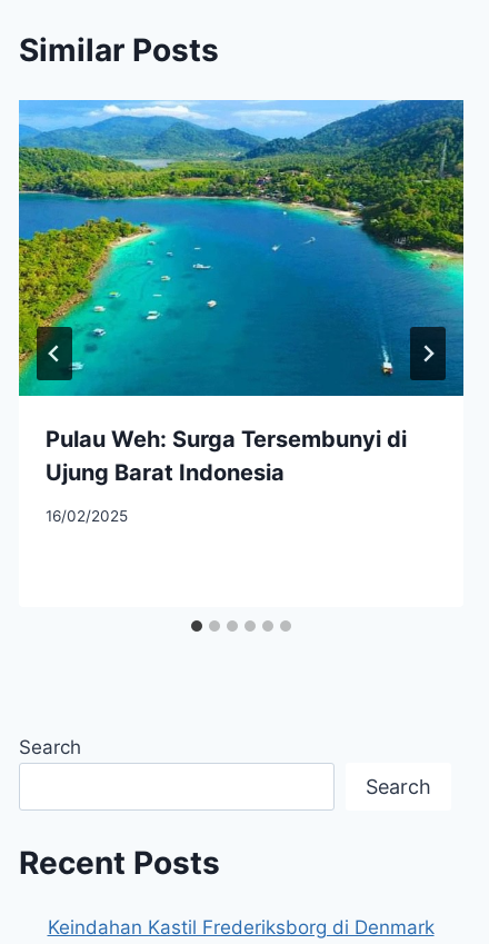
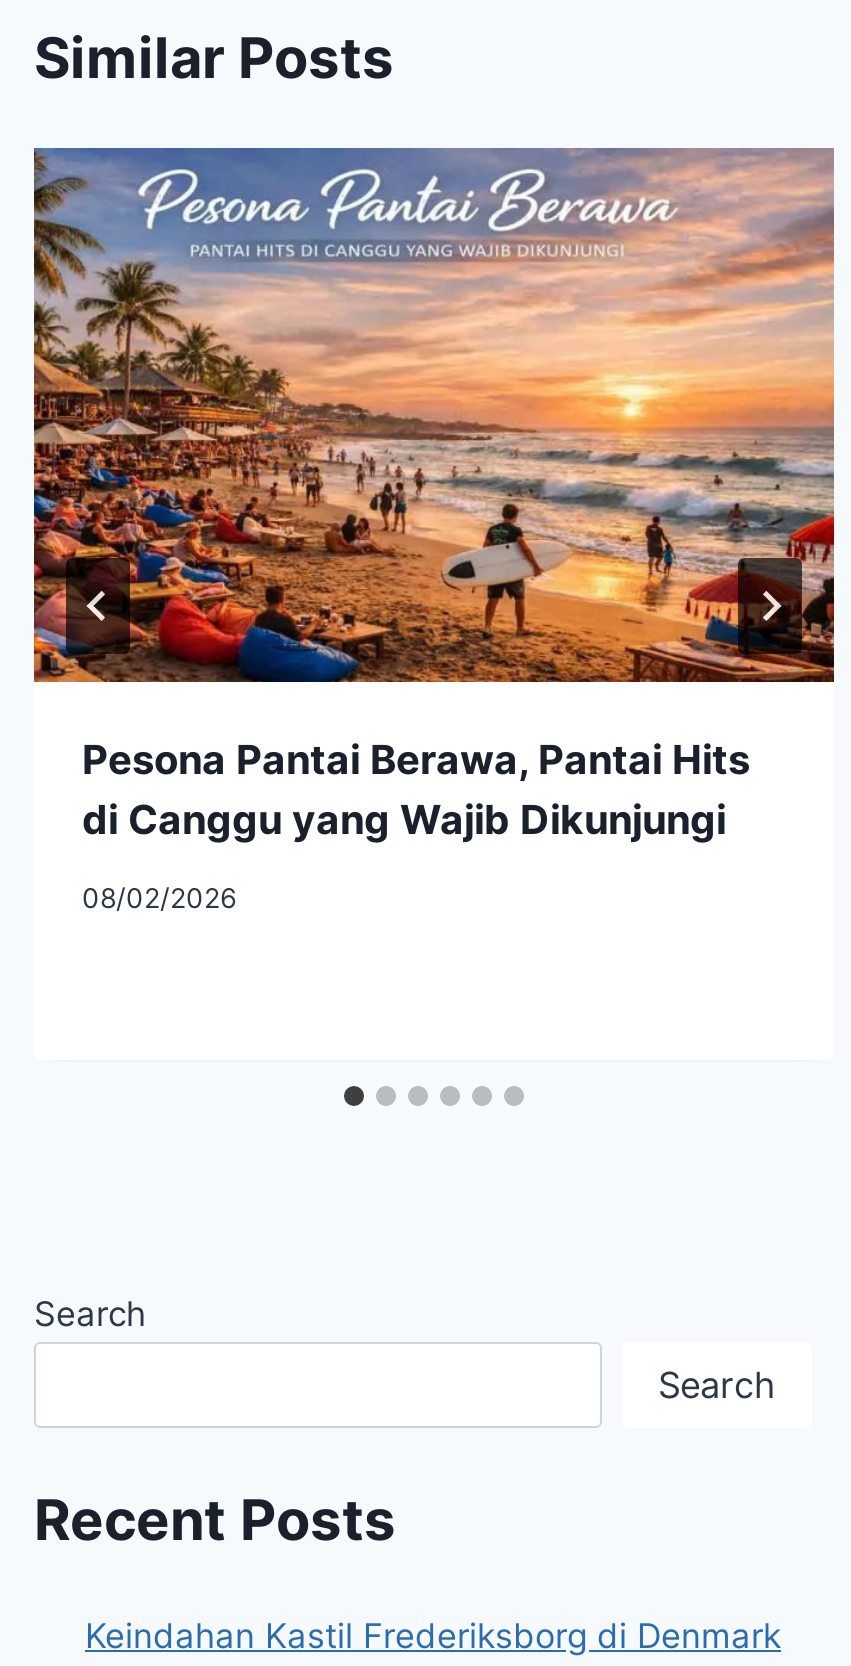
- [image]
- Pulau Weh: Surga Tersembunyi di
- Ujung Barat Indonesia
+ [image]
+ Pesona Pantai Berawa, Pantai Hits
+ di Canggu yang Wajib Dikunjungi

- 16/02/2025
+ 08/02/2026
